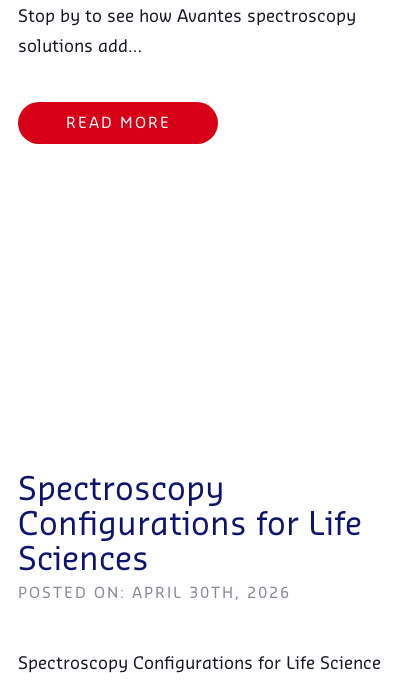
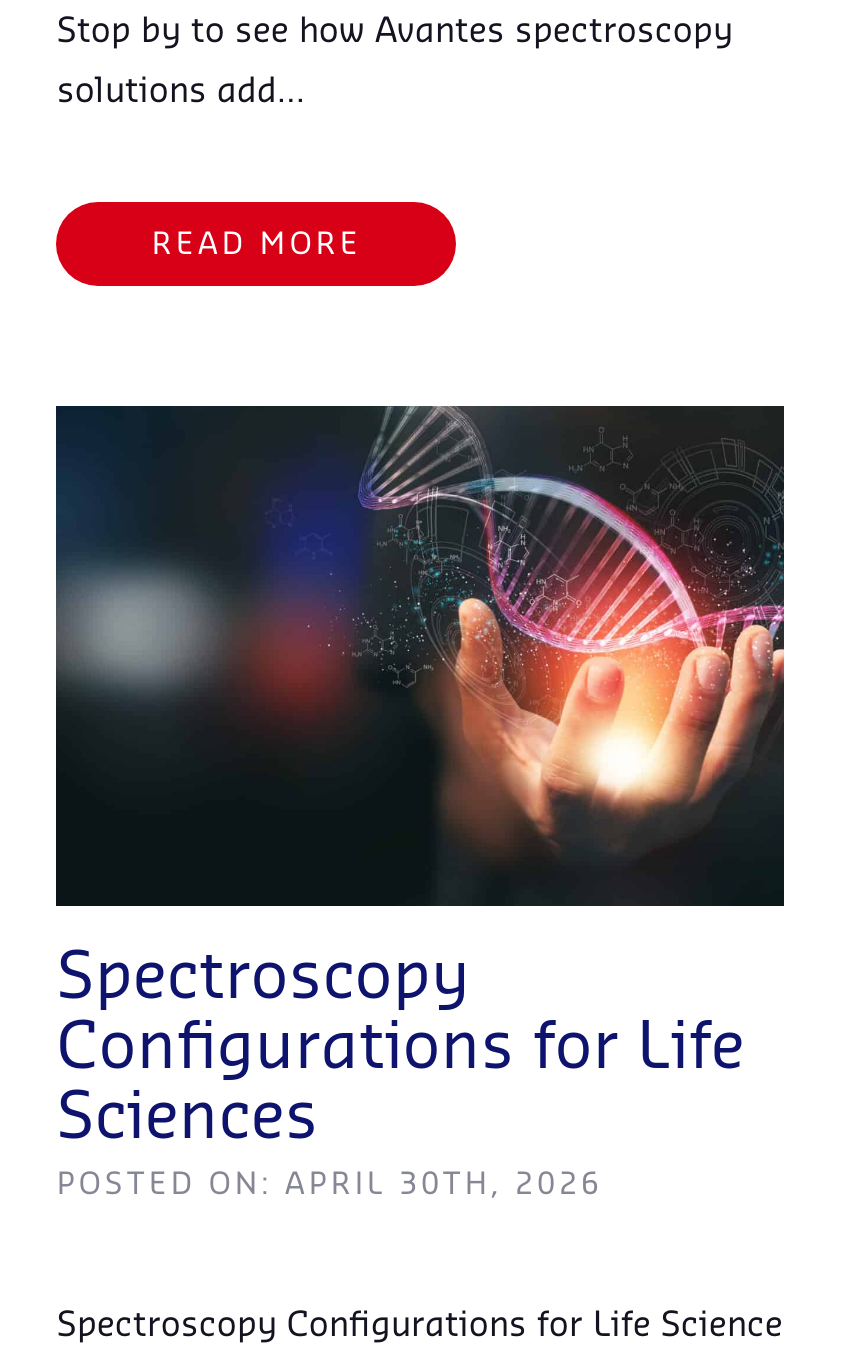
+ [image]
